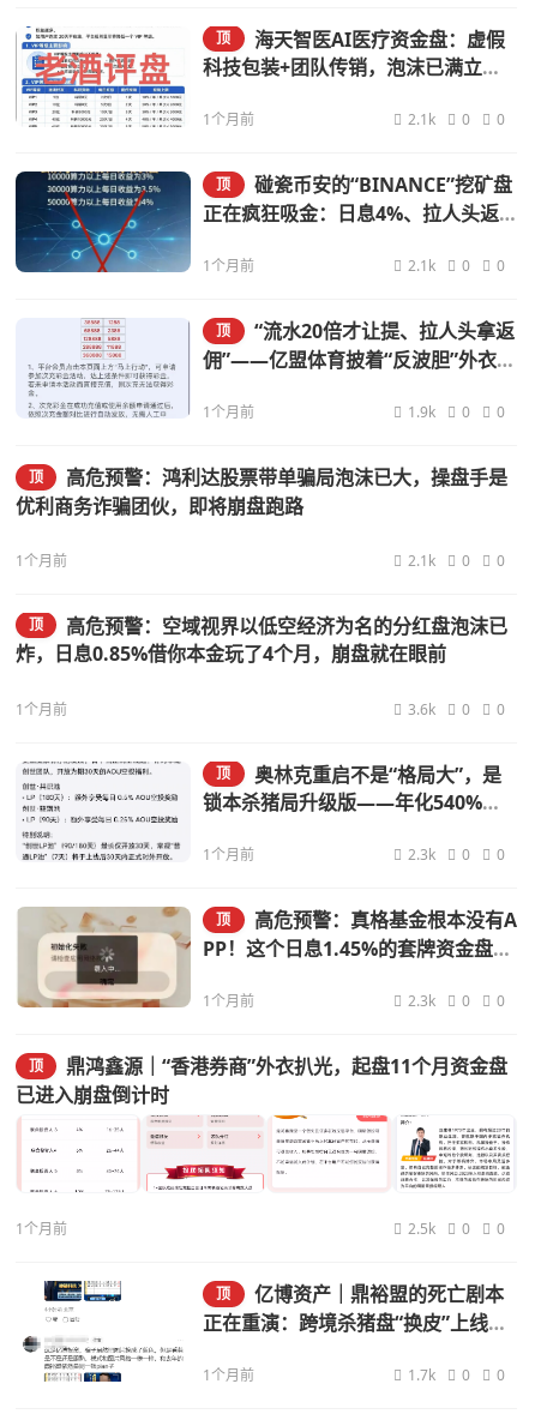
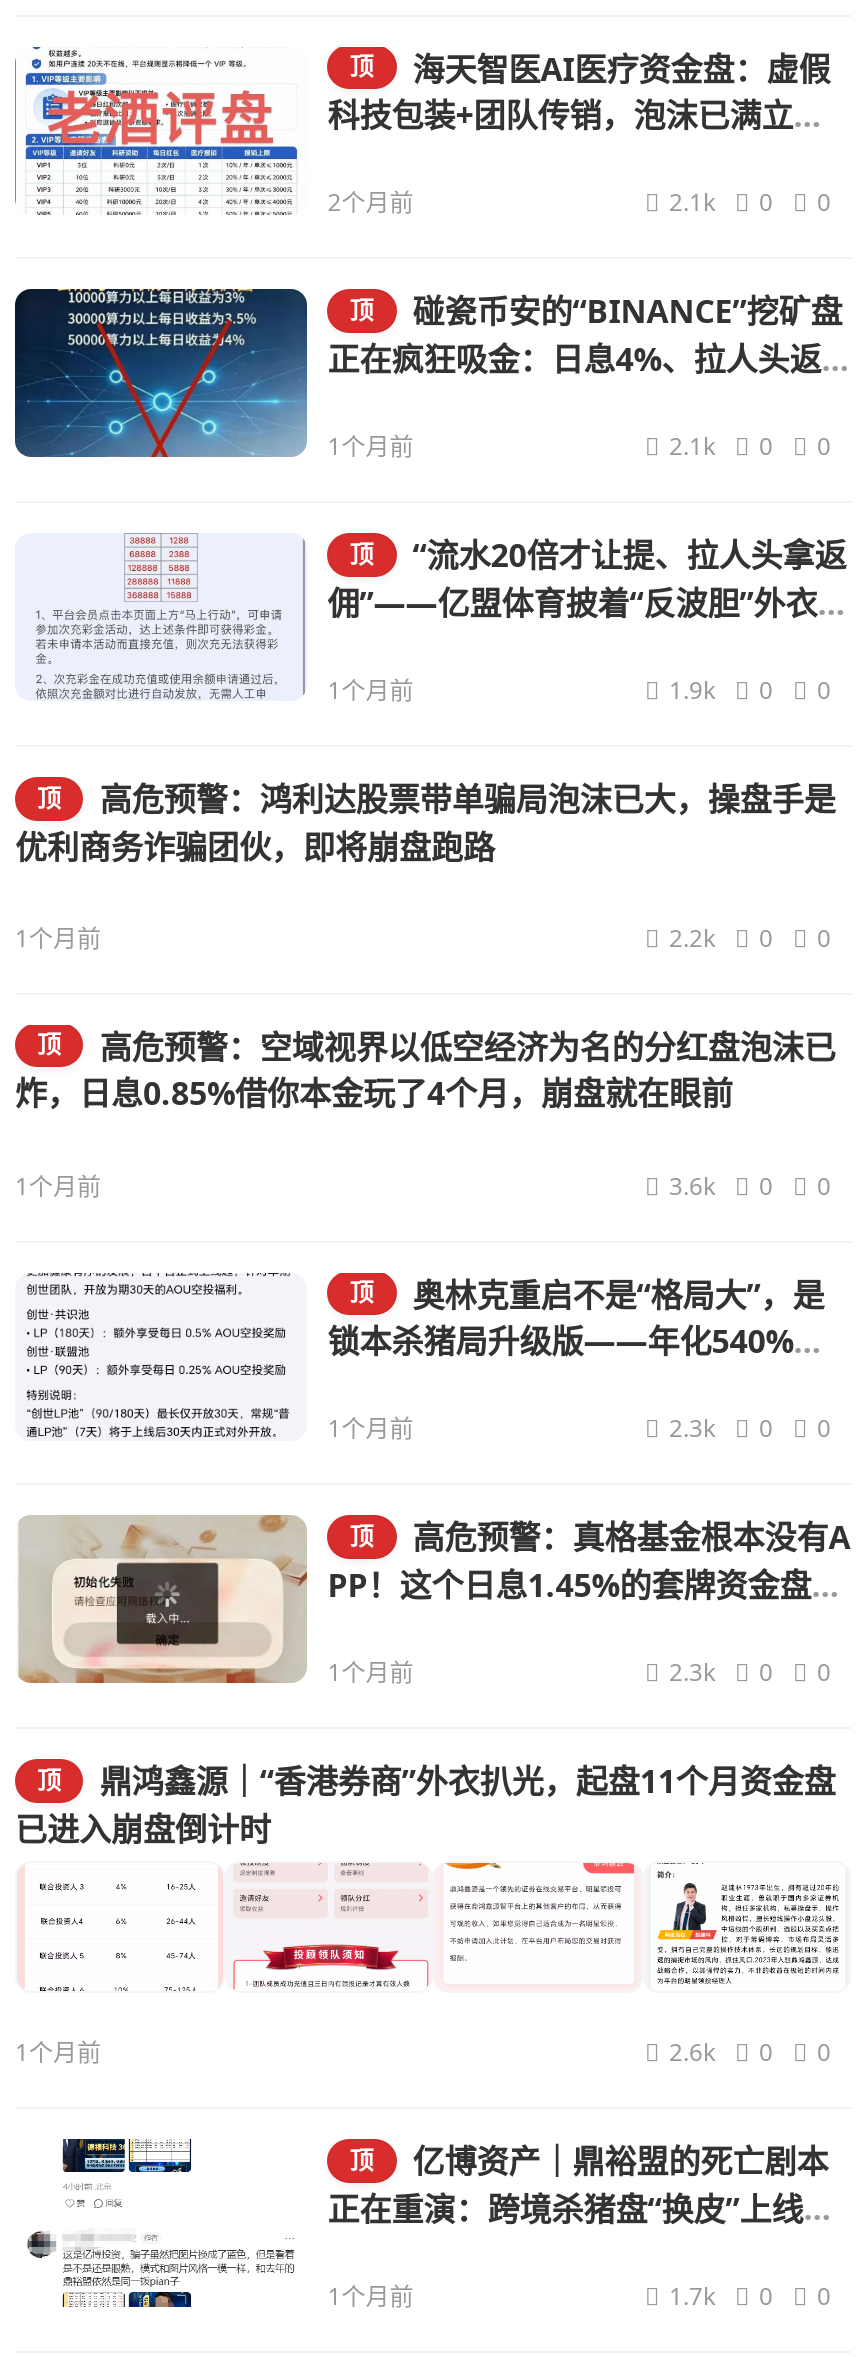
- 1个月前
+ 2个月前

- 2.1k 0 0
+ 2.2k 0 0

- 2.5k 0 0
+ 2.6k 0 0
